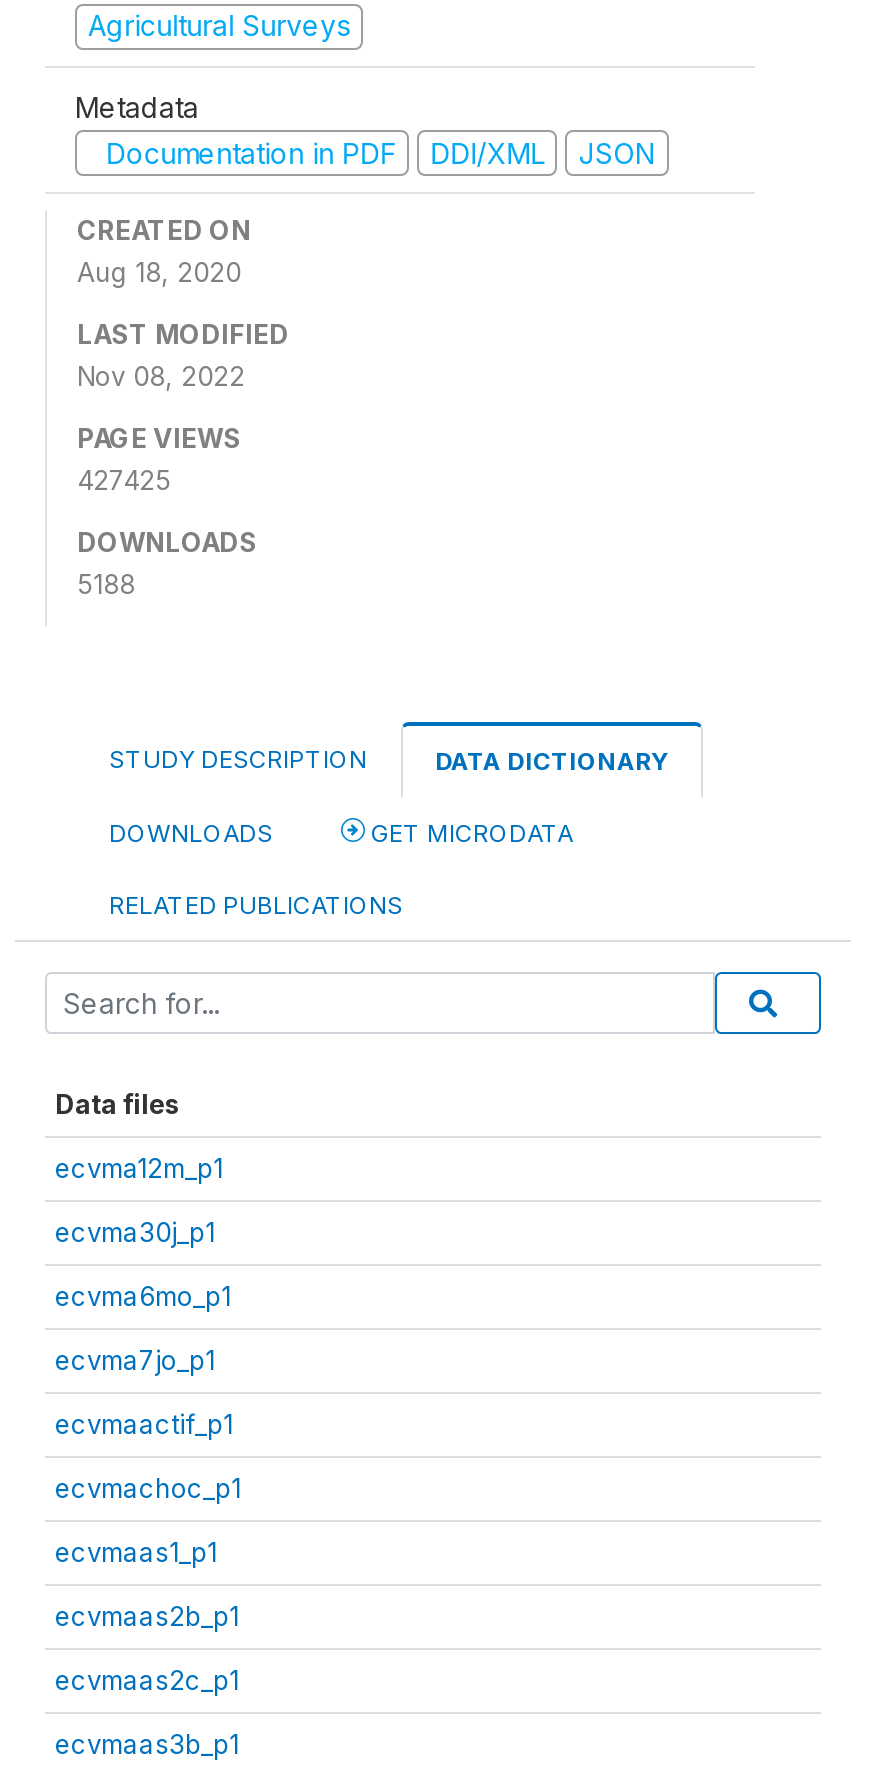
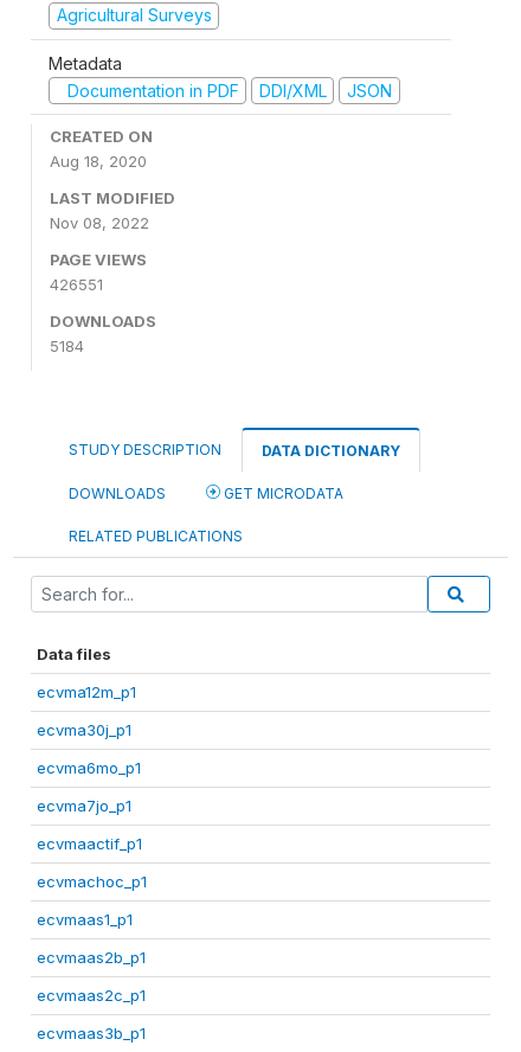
- 427425
+ 426551

- 5188
+ 5184
